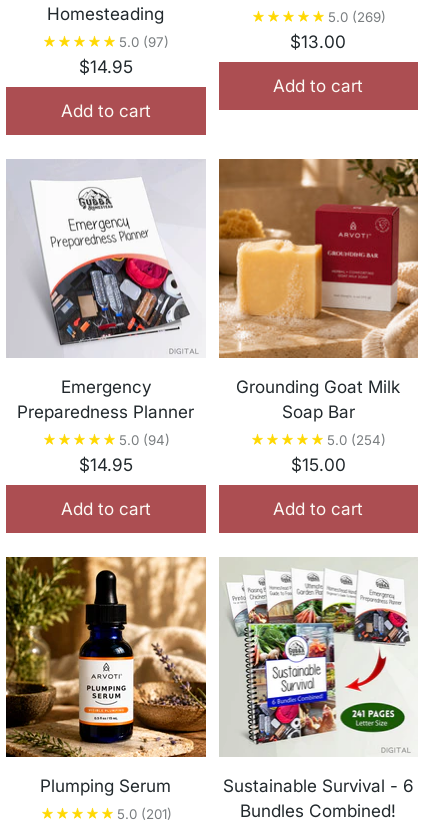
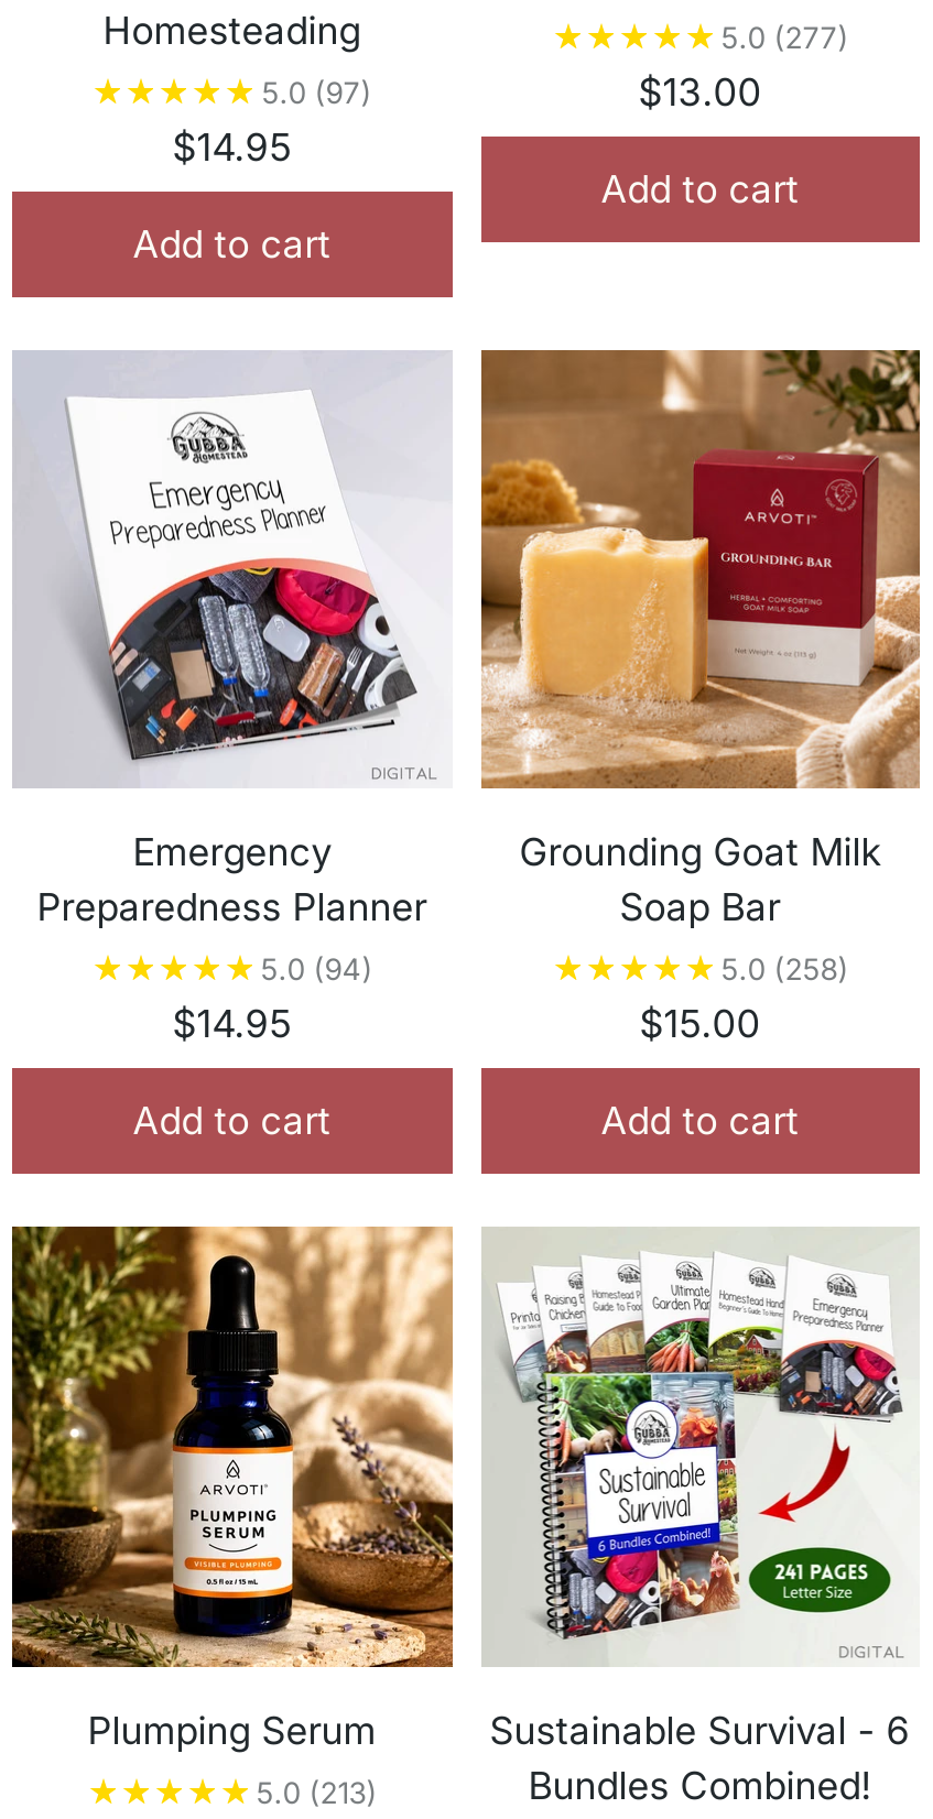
- 5.0 (269)
+ 5.0 (277)

- 5.0 (254)
+ 5.0 (258)

- 5.0 (201)
+ 5.0 (213)
